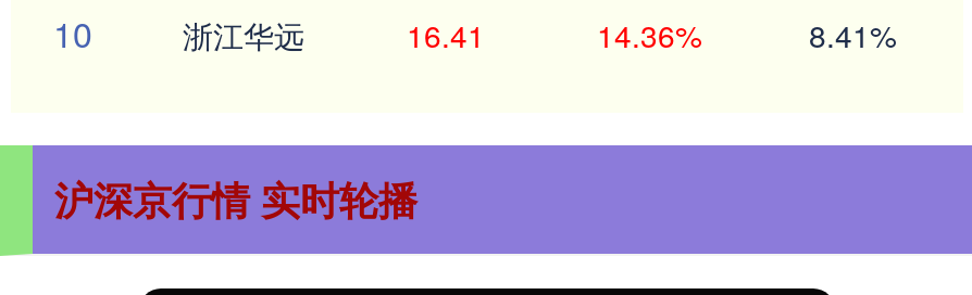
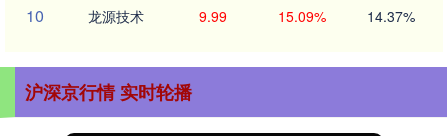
- 浙江华远
- 16.41
- 14.36%
- 8.41%
+ 龙源技术
+ 9.99
+ 15.09%
+ 14.37%
